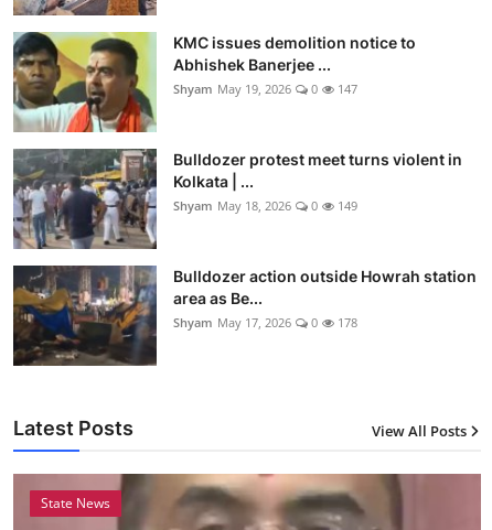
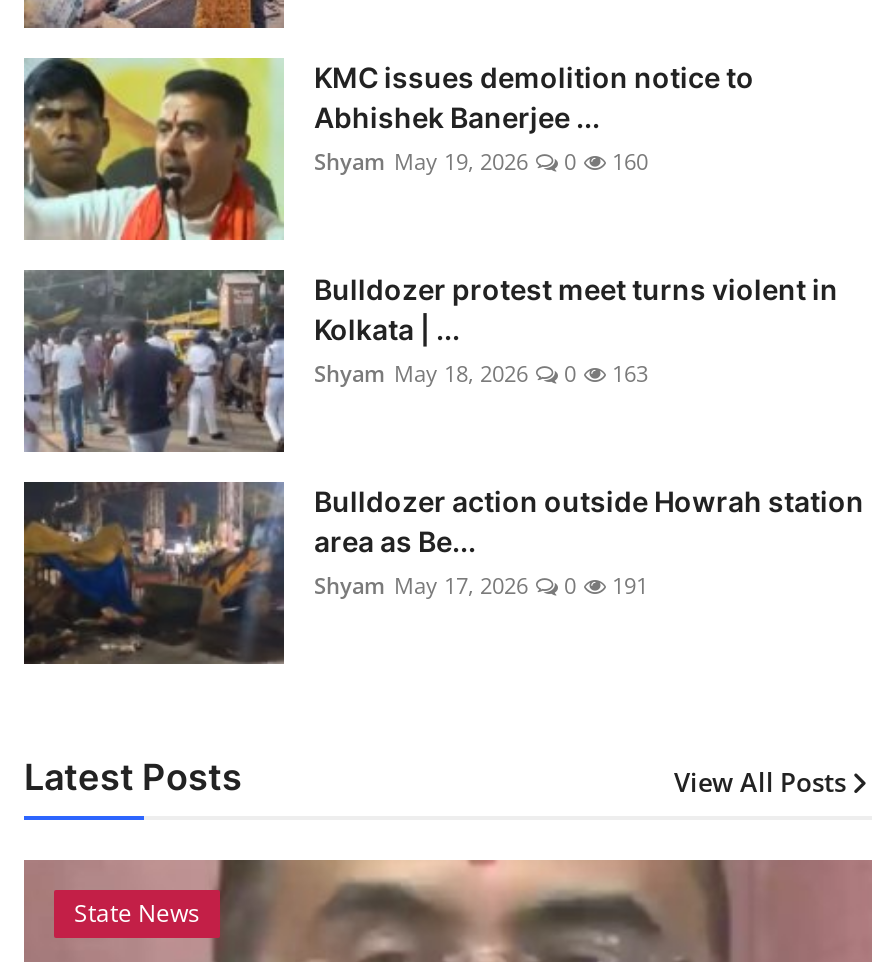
- Shyam May 19, 2026 0 147
+ Shyam May 19, 2026 0 160

- Shyam May 18, 2026 0 149
+ Shyam May 18, 2026 0 163

- Shyam May 17, 2026 0 178
+ Shyam May 17, 2026 0 191
